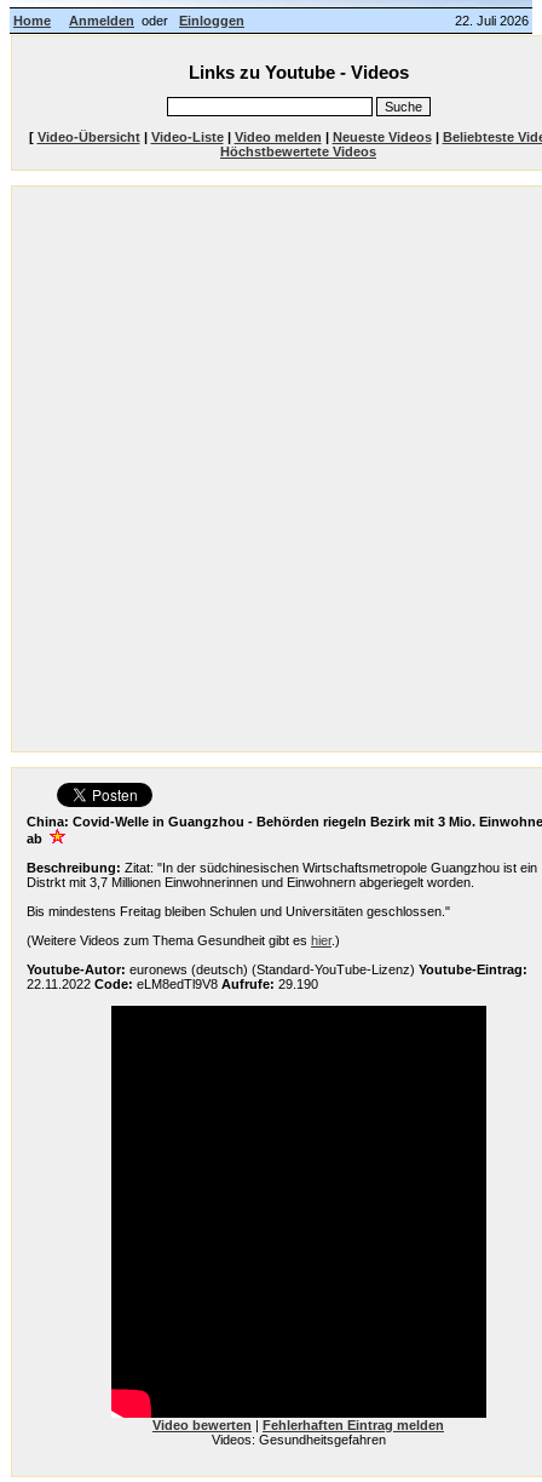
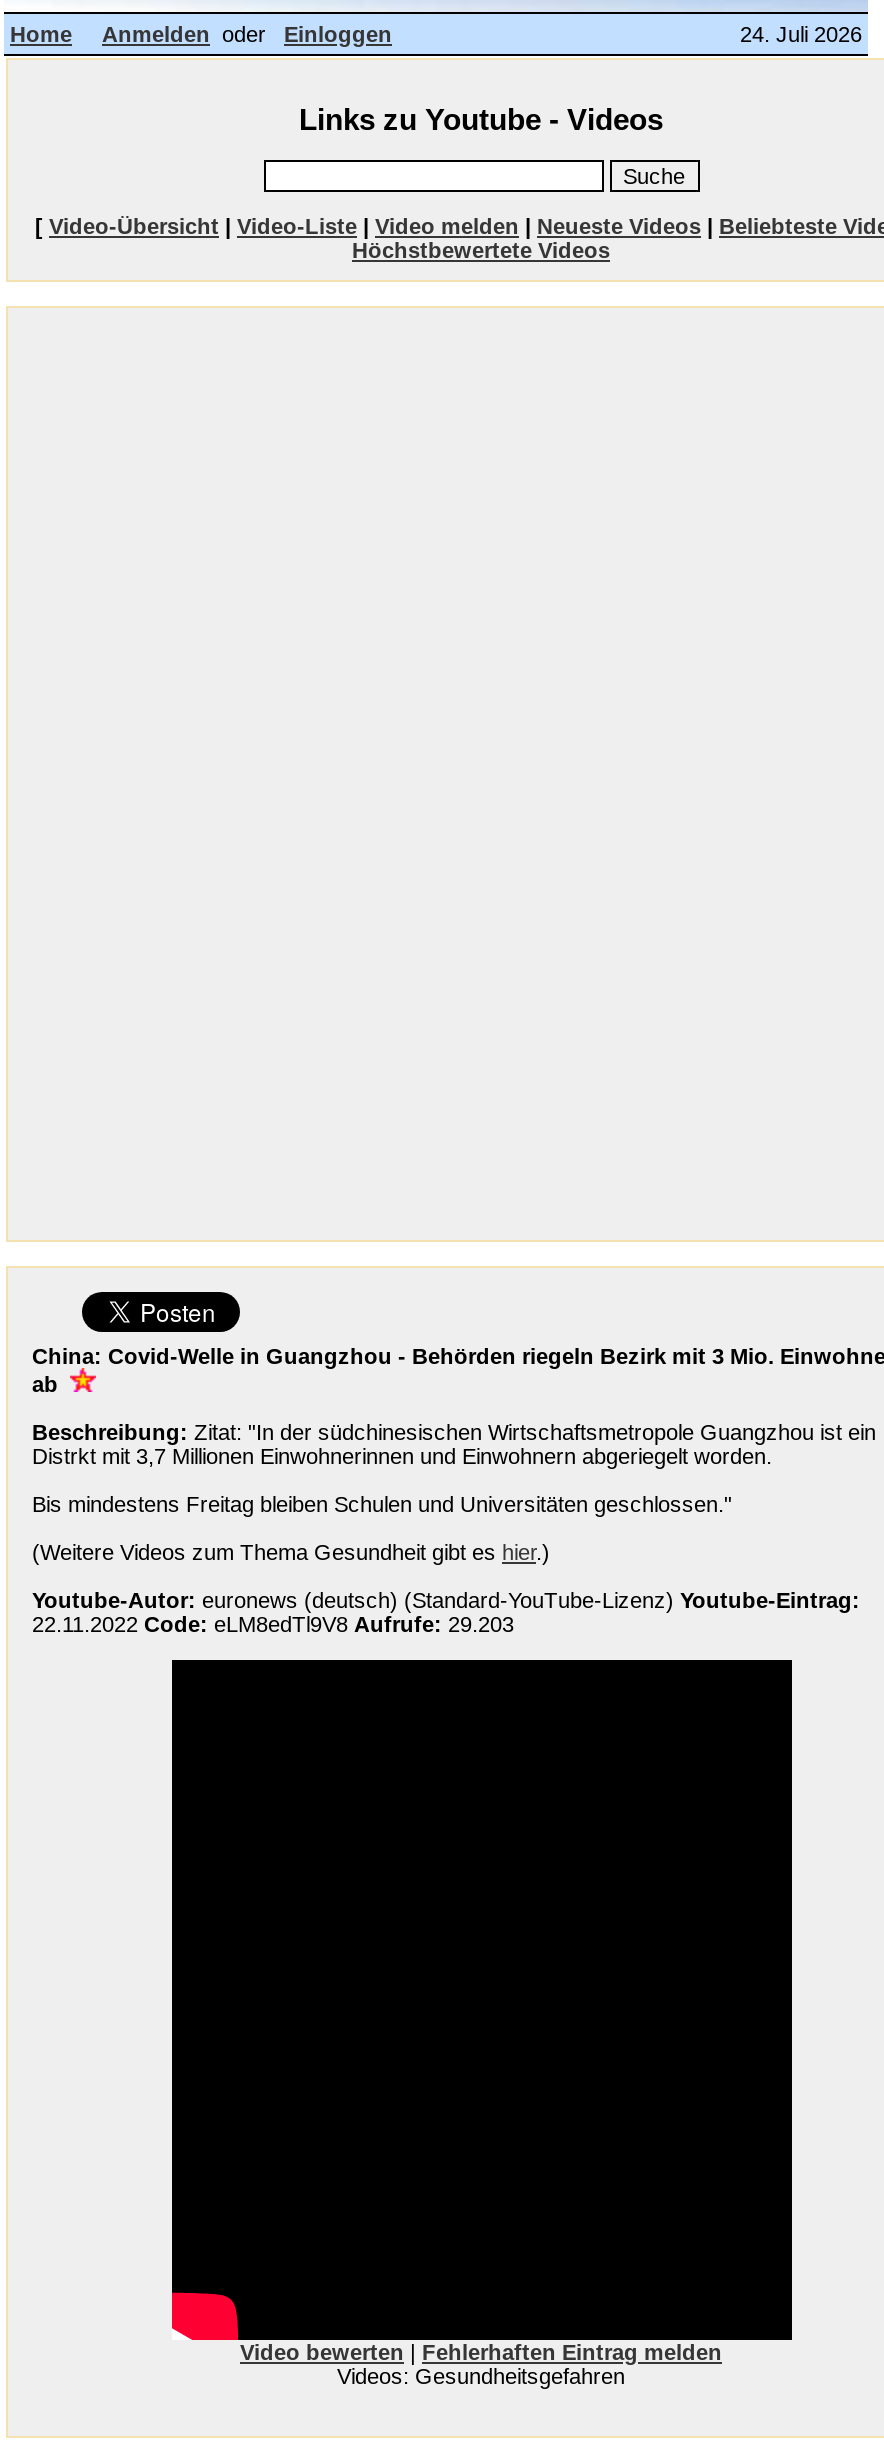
- 22. Juli 2026
+ 24. Juli 2026

- 22.11.2022 Code: eLM8edTl9V8 Aufrufe: 29.190
+ 22.11.2022 Code: eLM8edTl9V8 Aufrufe: 29.203
